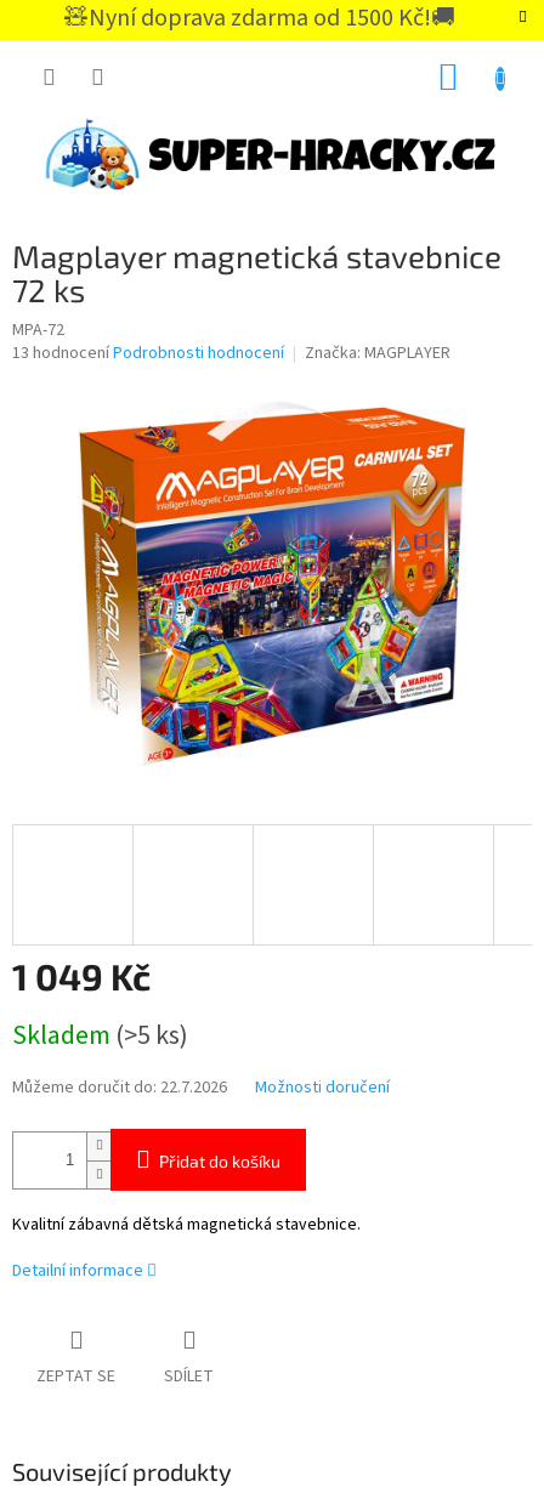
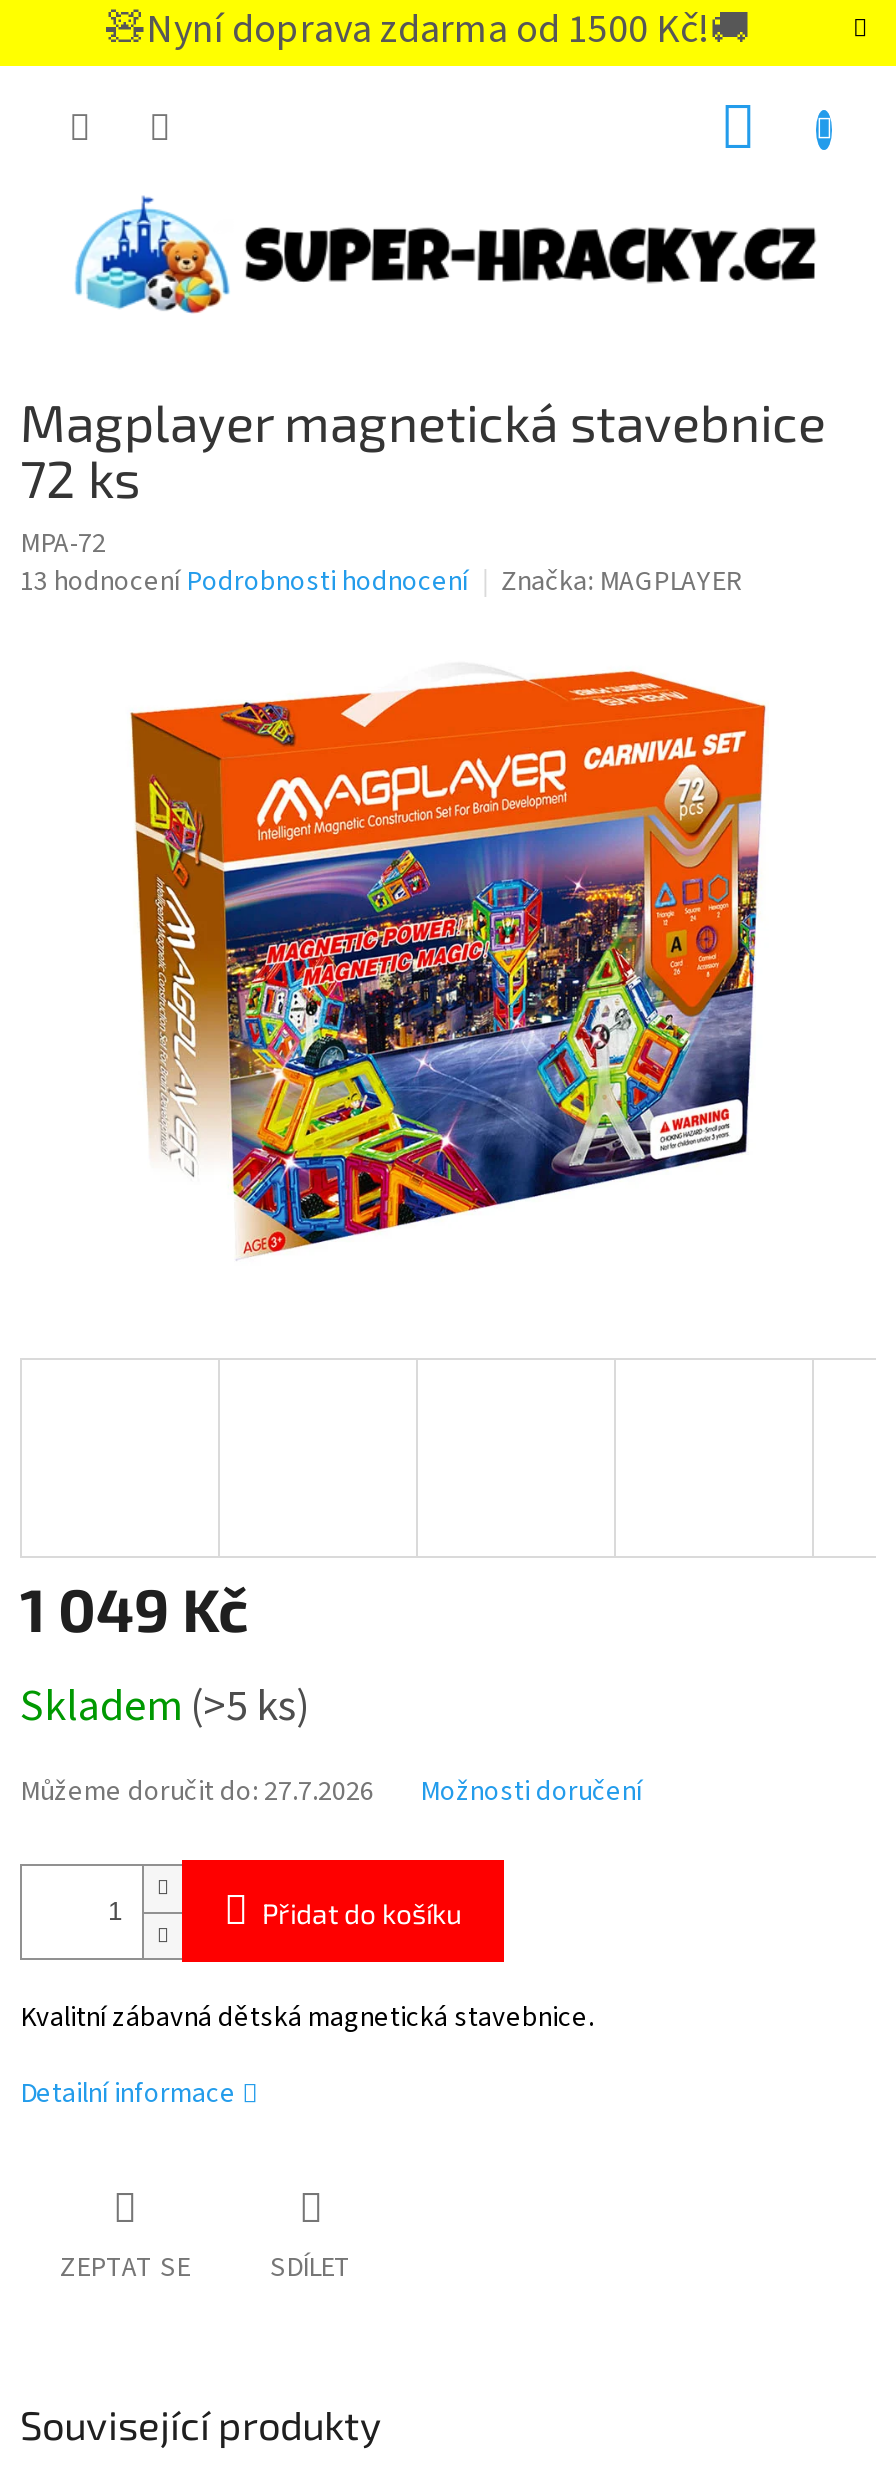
- Můžeme doručit do: 22.7.2026
+ Můžeme doručit do: 27.7.2026
